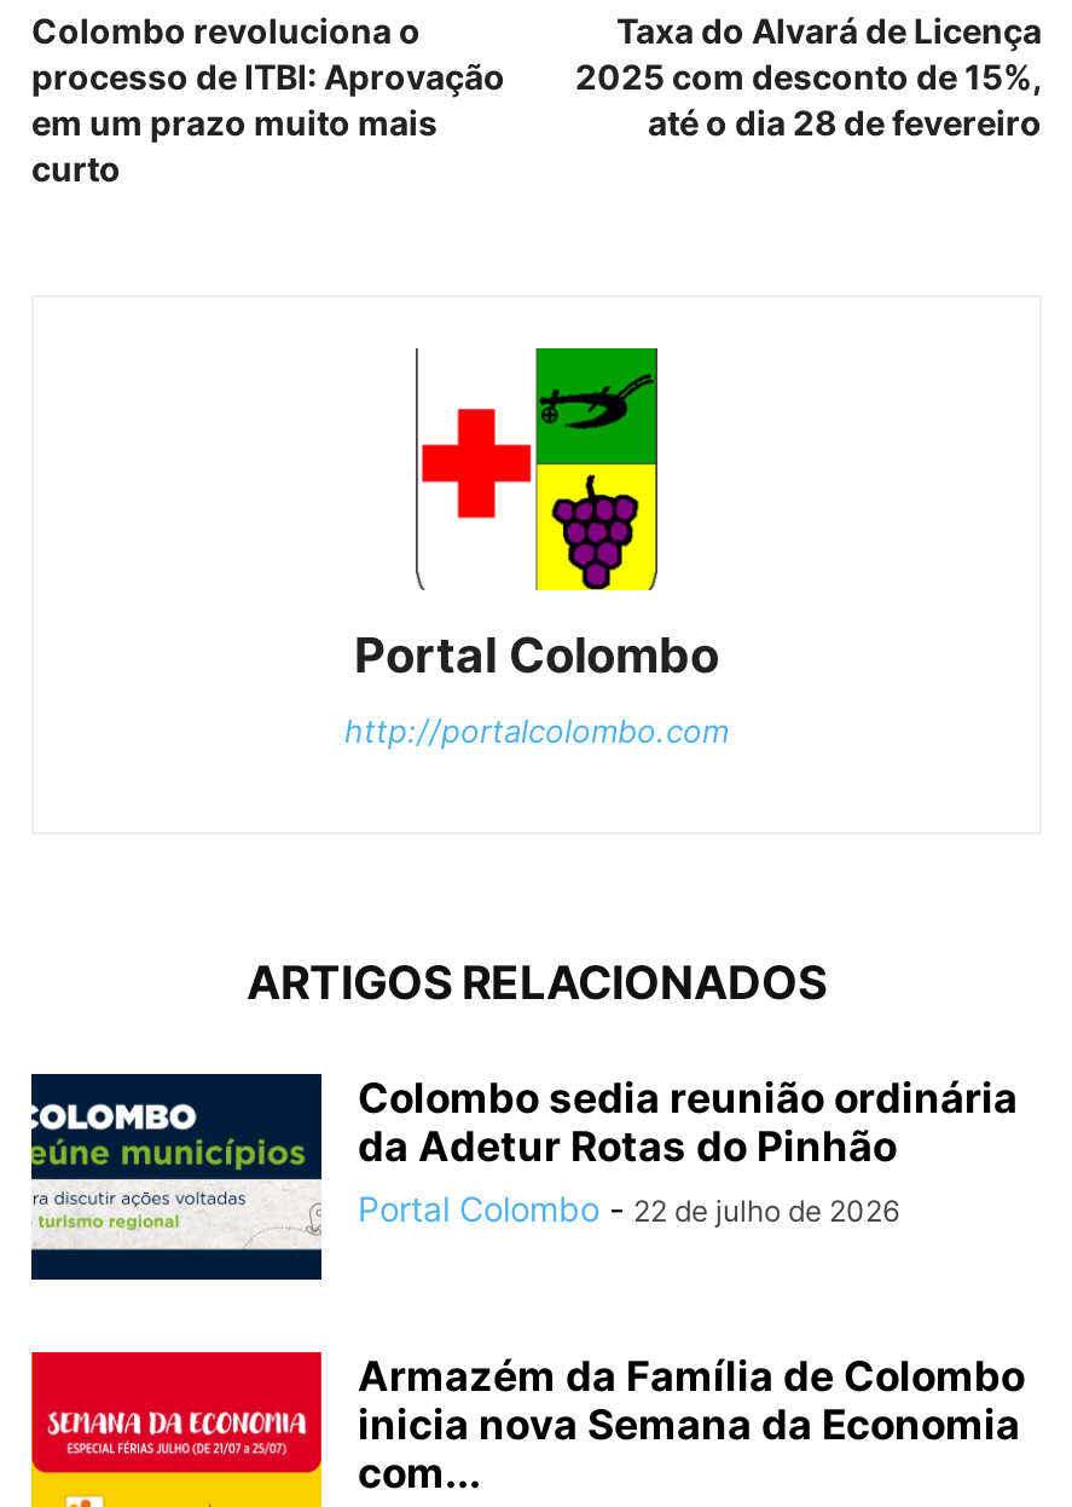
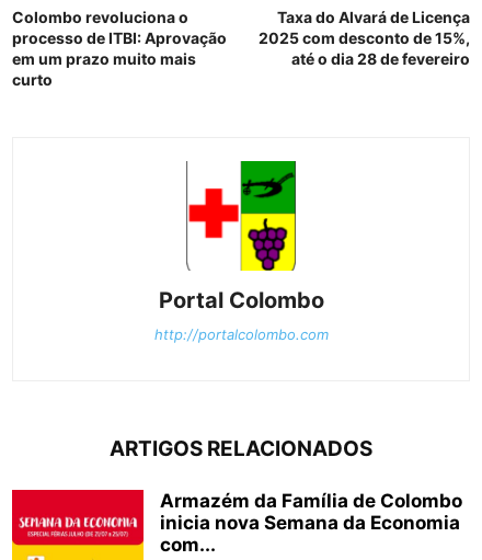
- [image]
- Colombo sedia reunião ordinária
- da Adetur Rotas do Pinhão
- Portal Colombo - 22 de julho de 2026
